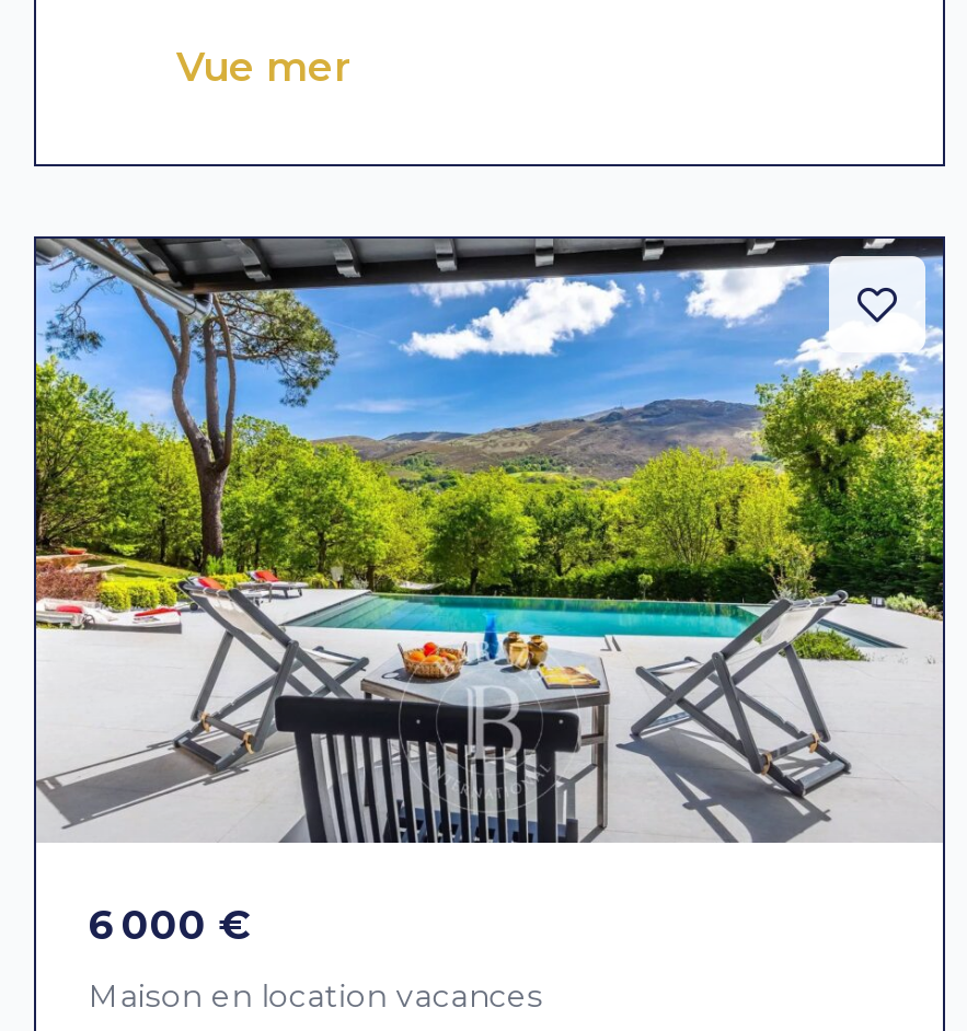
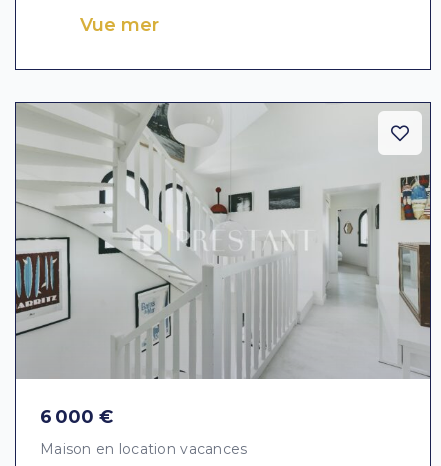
- [image]
+ [image]
